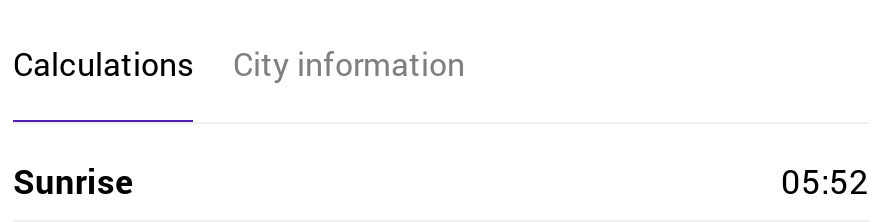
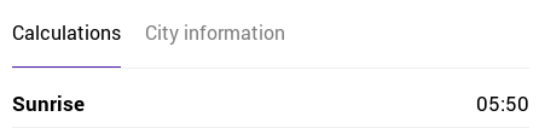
- 05:52
+ 05:50
